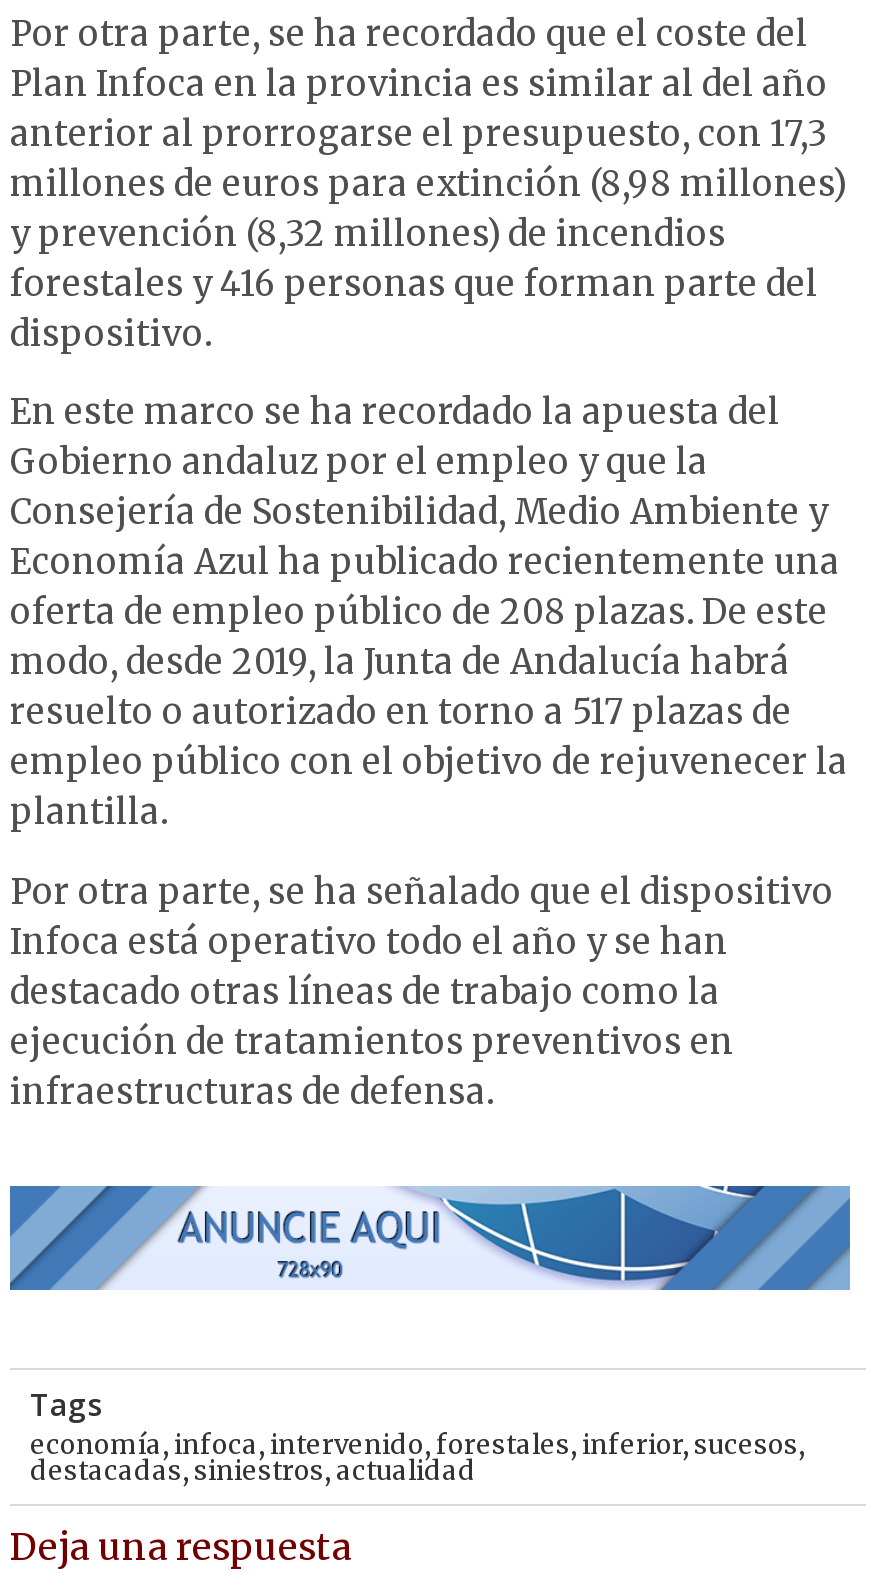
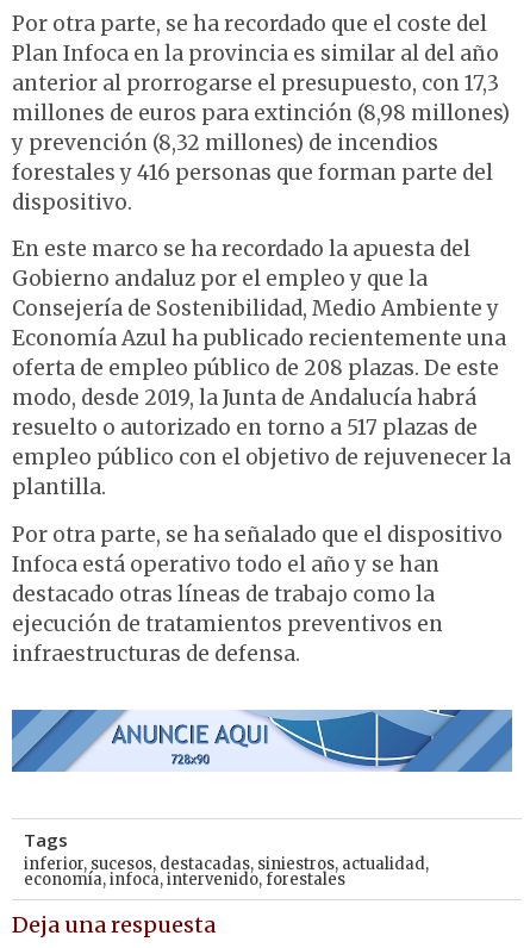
- economía, infoca, intervenido, forestales, inferior, sucesos,
- destacadas,siniestros, actualidad
+ inferior, sucesos, destacadas, siniestros, actualidad,
+ economía,infoca,intervenido,forestales
